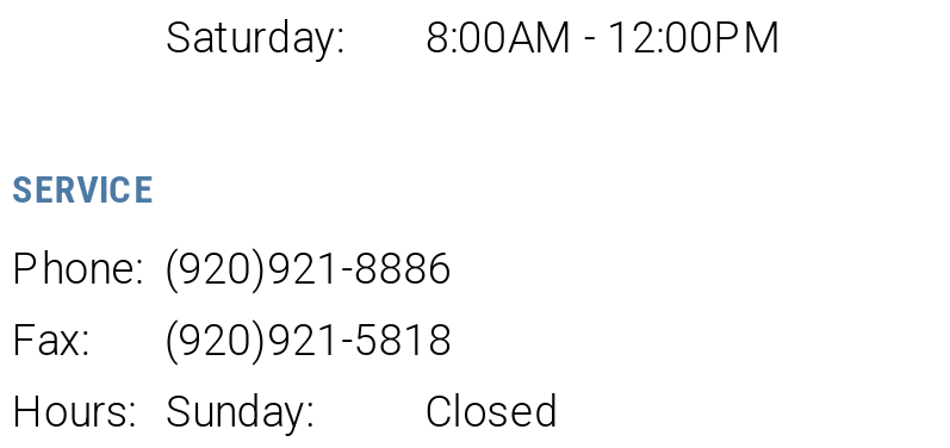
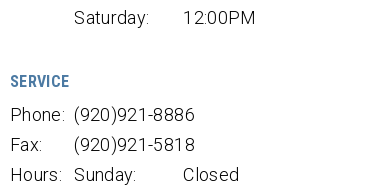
- Saturday: 8:00AM - 12:00PM
+ Saturday: 12:00PM
